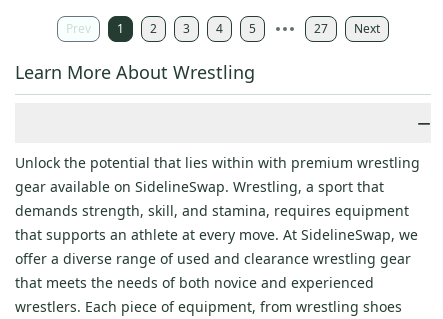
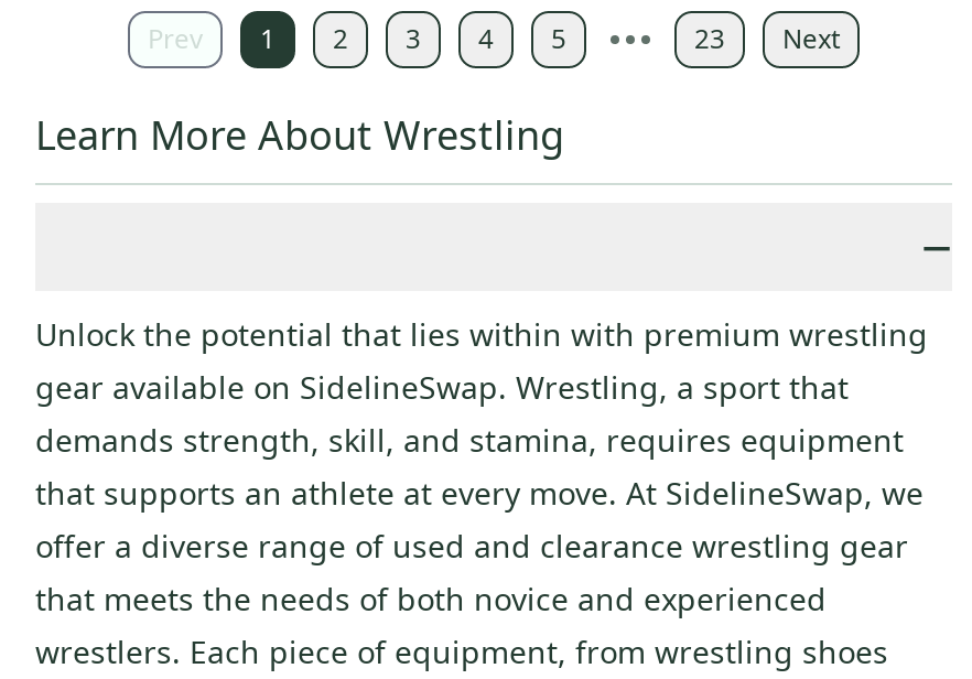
- 27 Next
+ 23 Next
